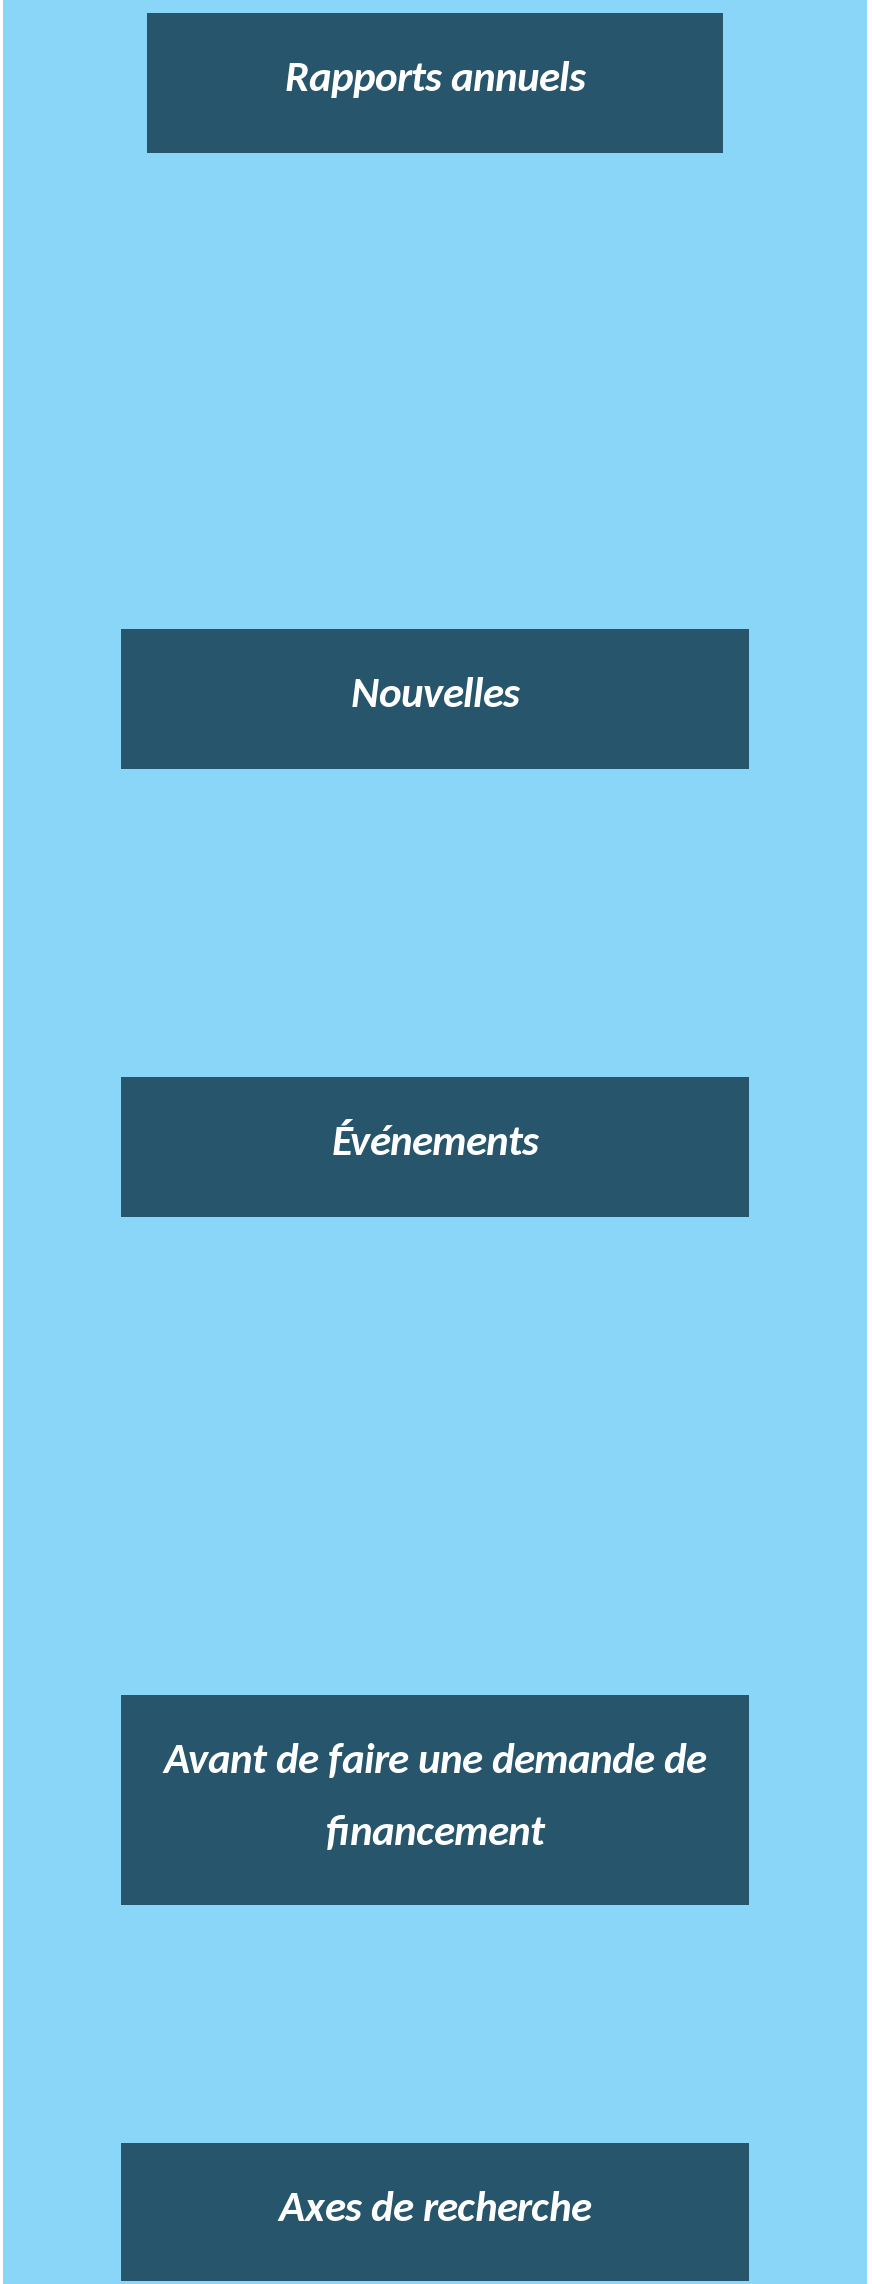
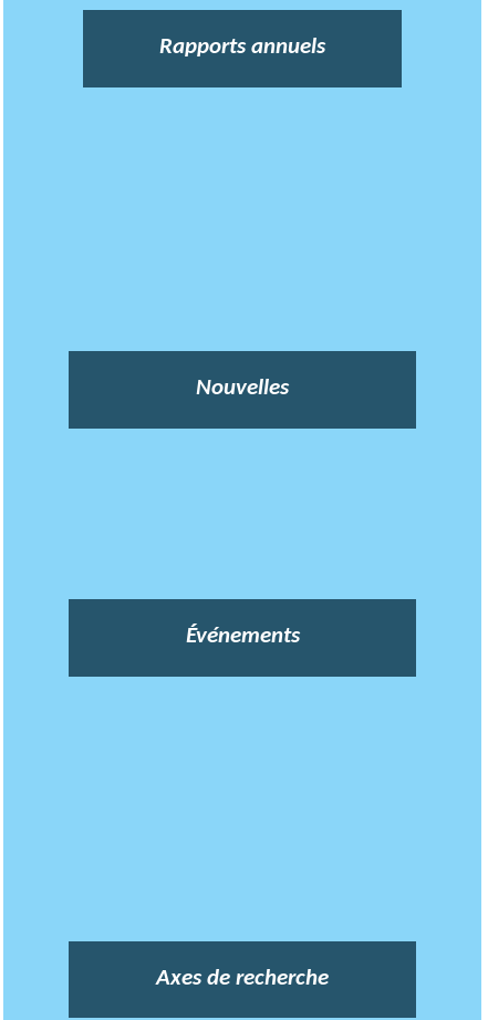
- Avant de faire une demande de
- financement
